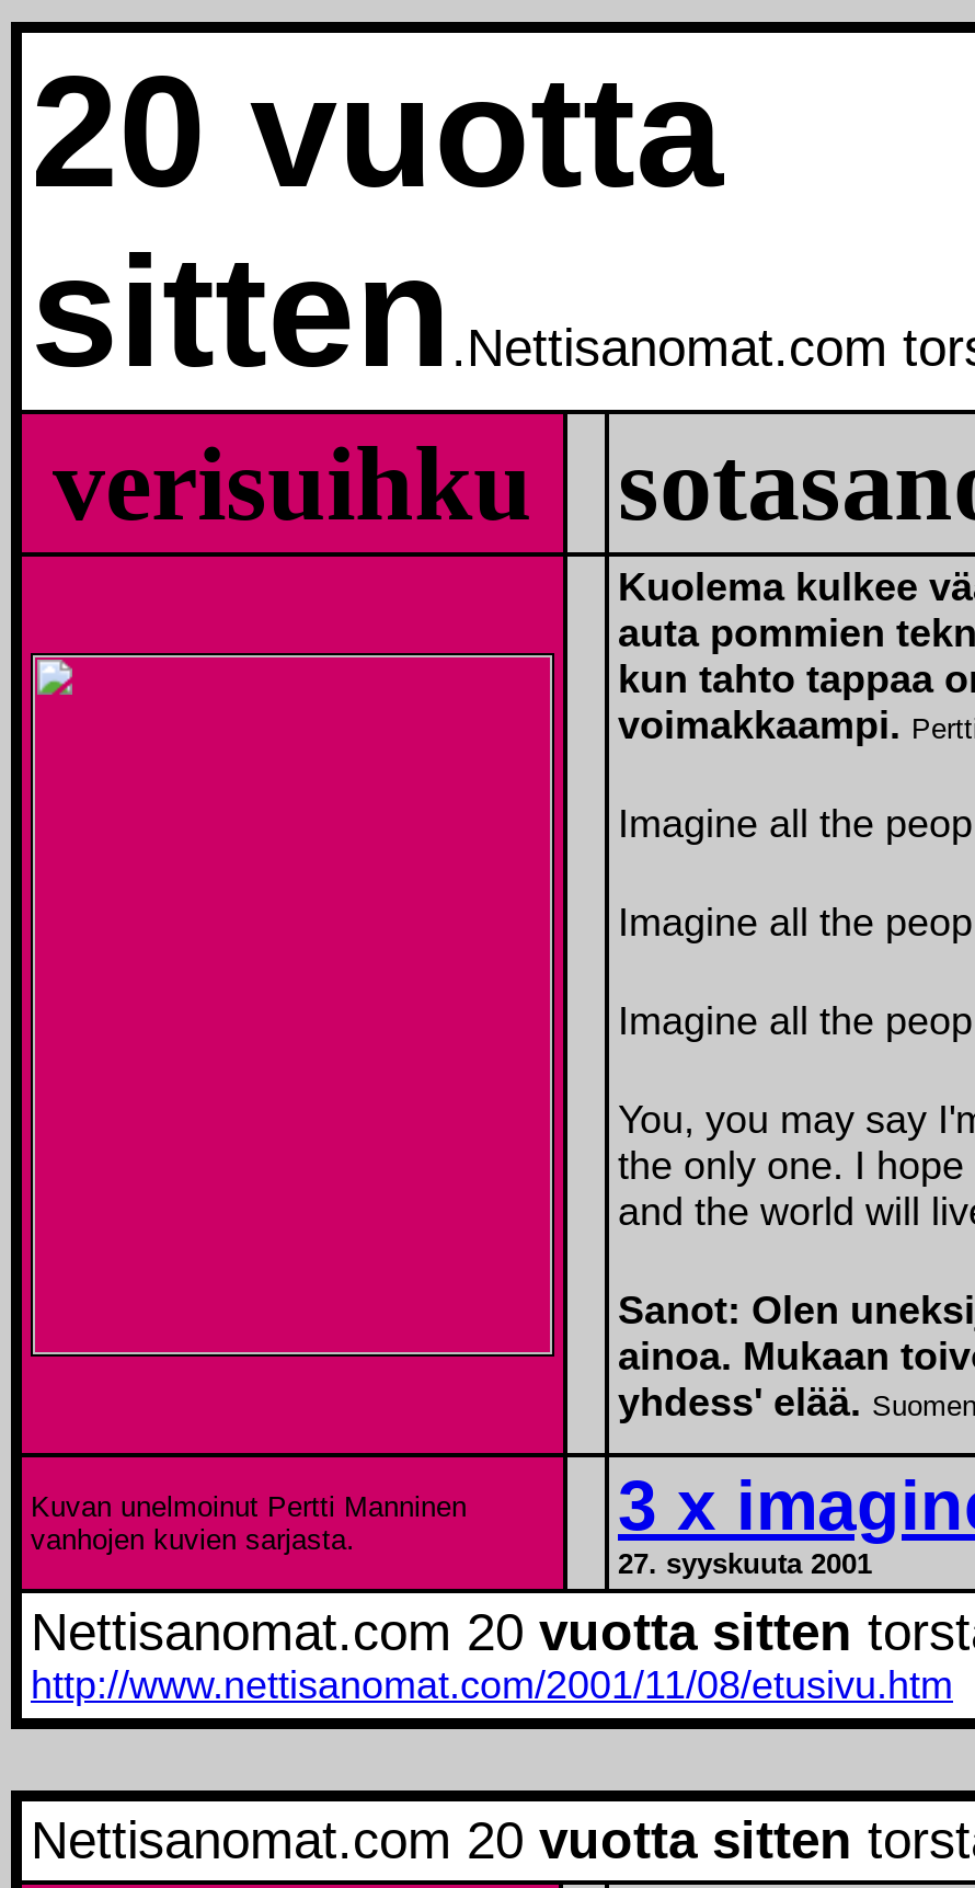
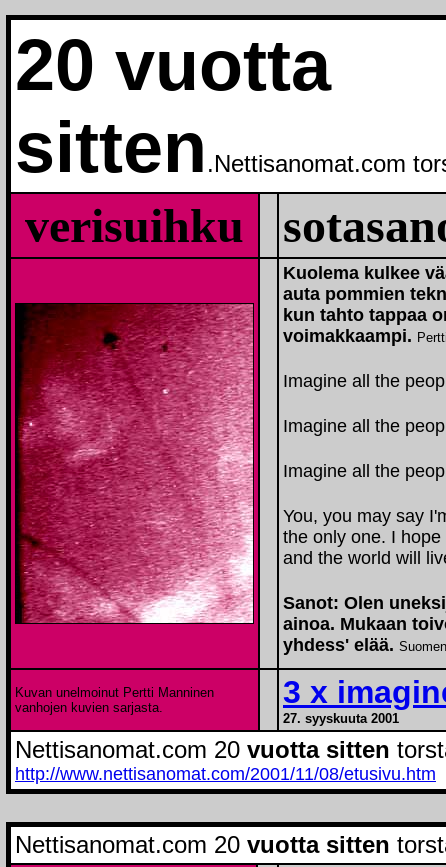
+ [image]
